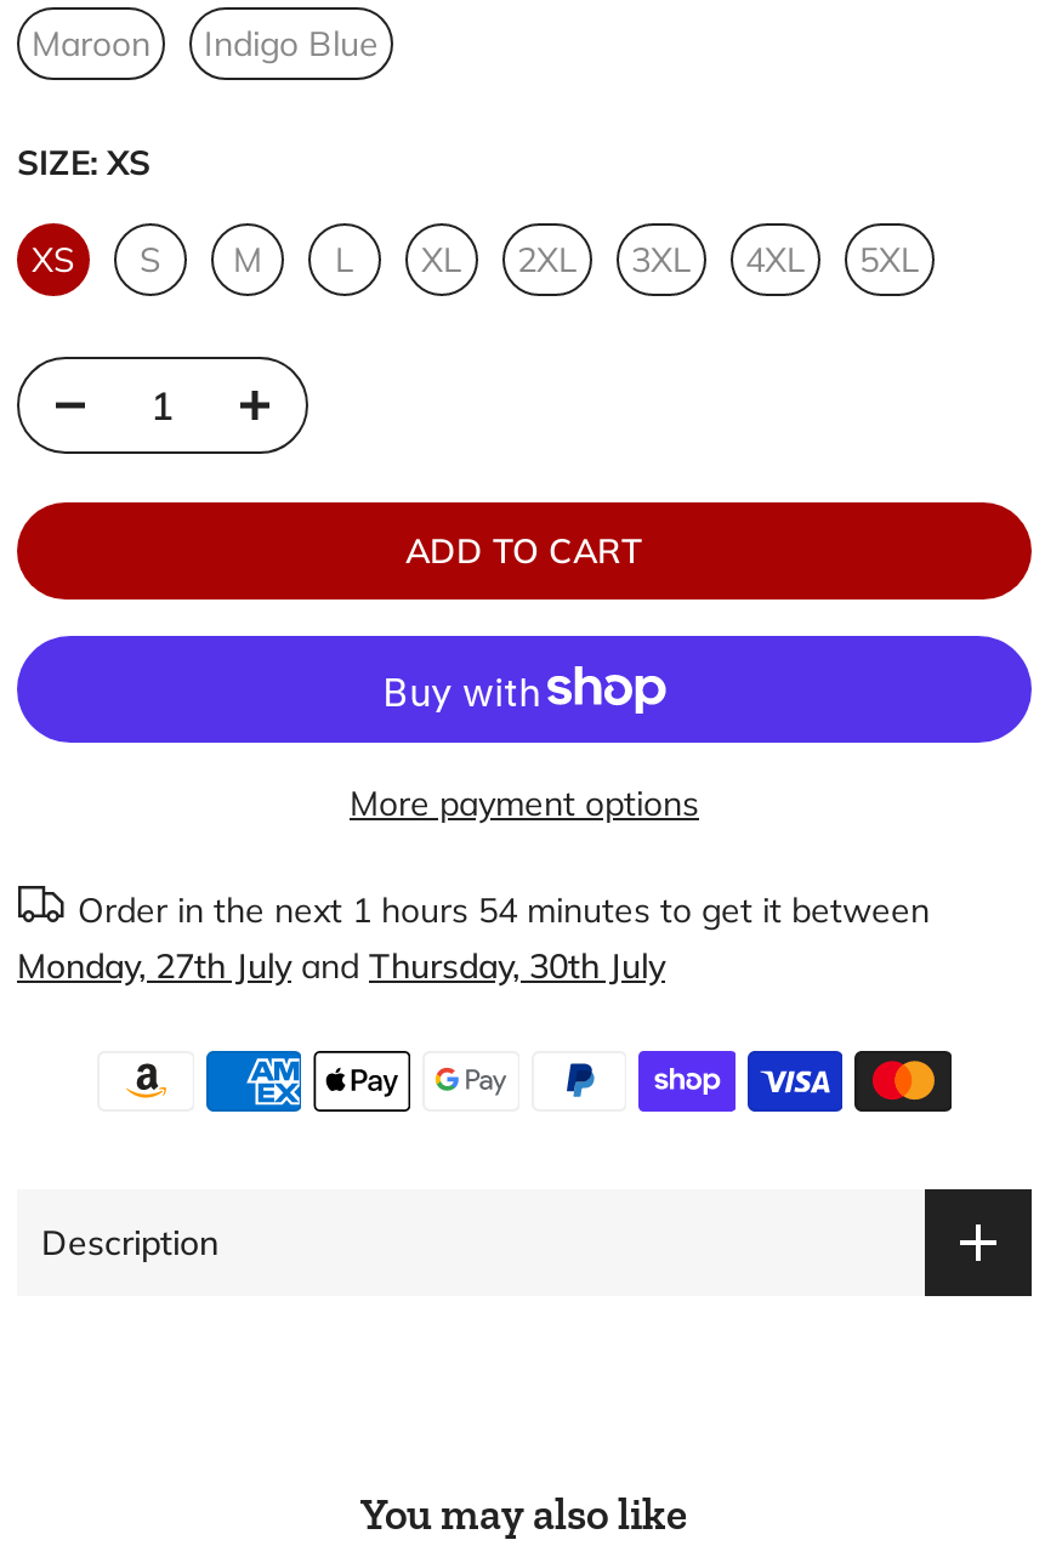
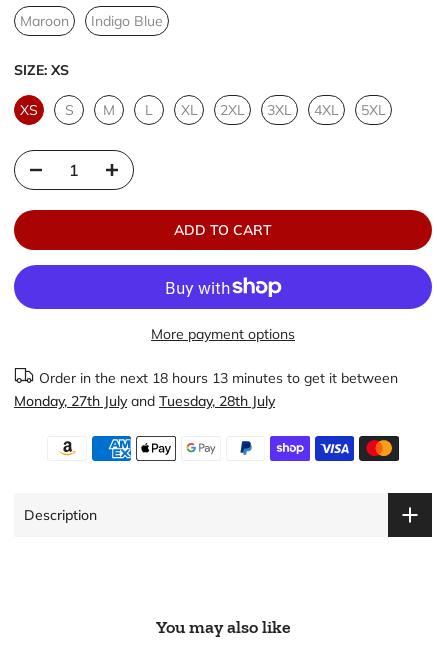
- Order in the next 1 hours 54 minutes to get it between
+ Order in the next 18 hours 13 minutes to get it between

- Monday, 27th July and Thursday, 30th July
+ Monday, 27th July and Tuesday, 28th July
